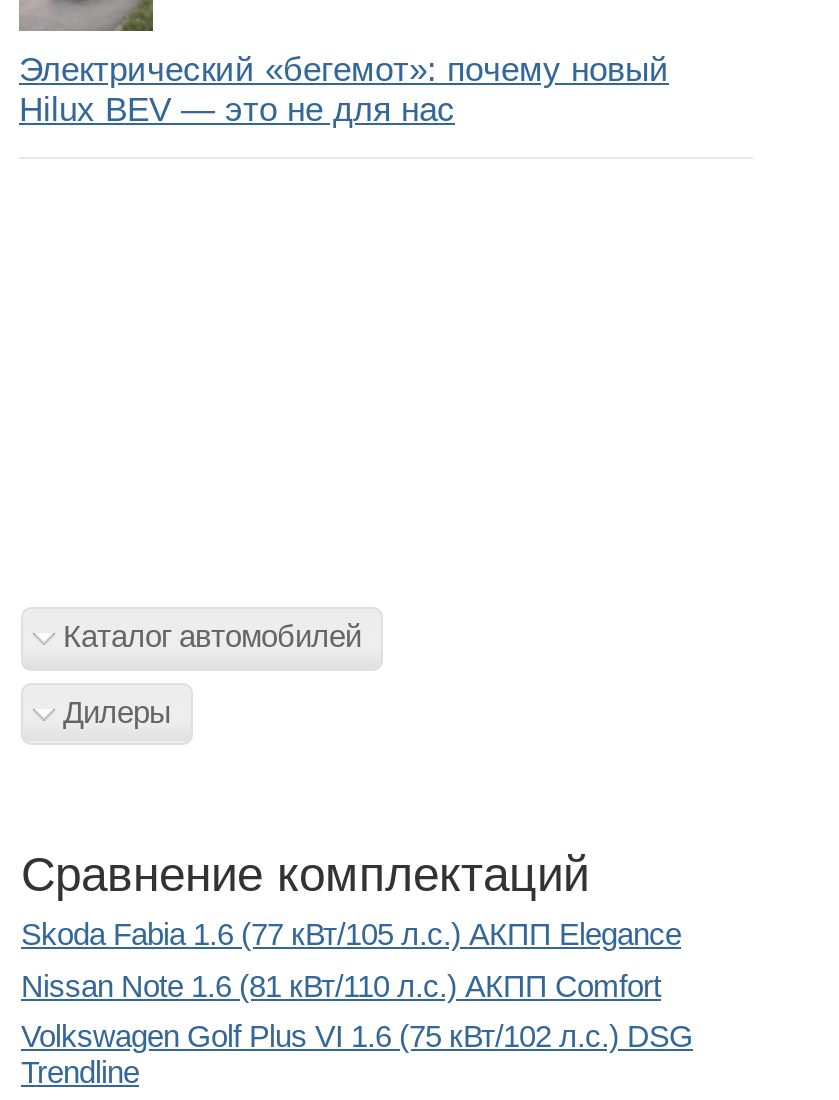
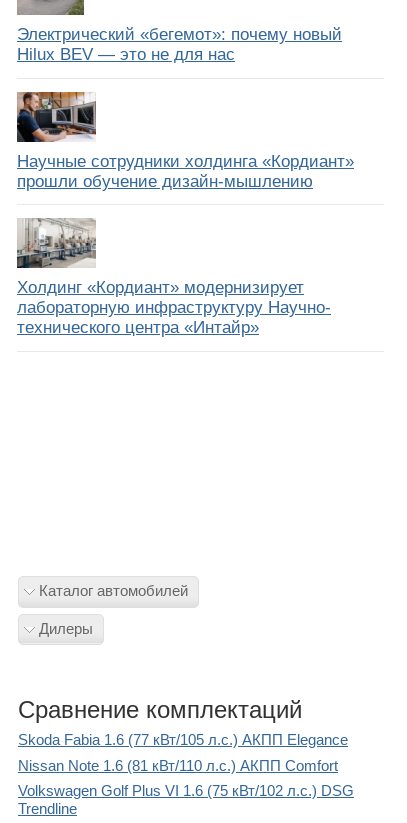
+ [image]
+ Научные сотрудники холдинга «Кордиант»
+ прошли обучение дизайн-мышлению

+ [image]
+ Холдинг «Кордиант» модернизирует
+ лабораторную инфраструктуру Научно-
+ технического центра «Интайр»
